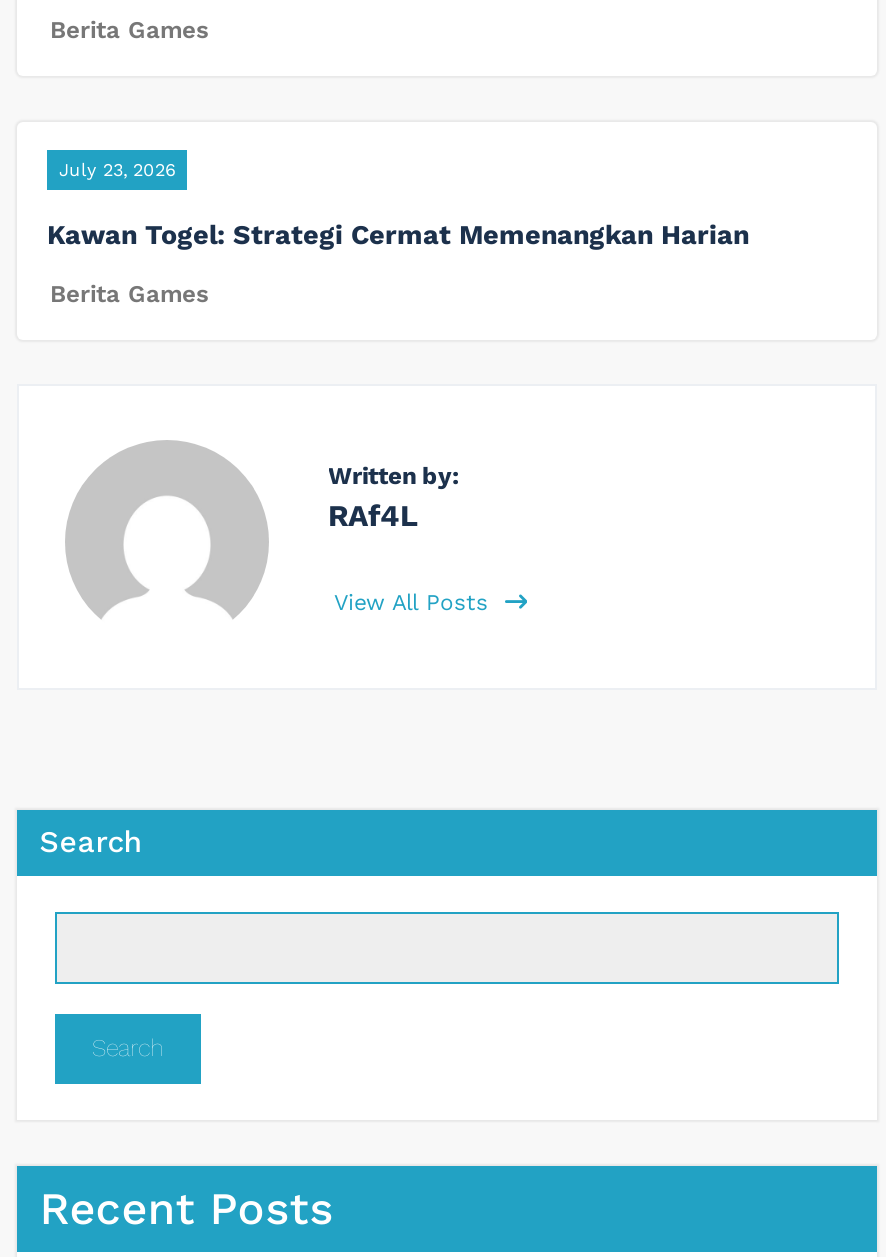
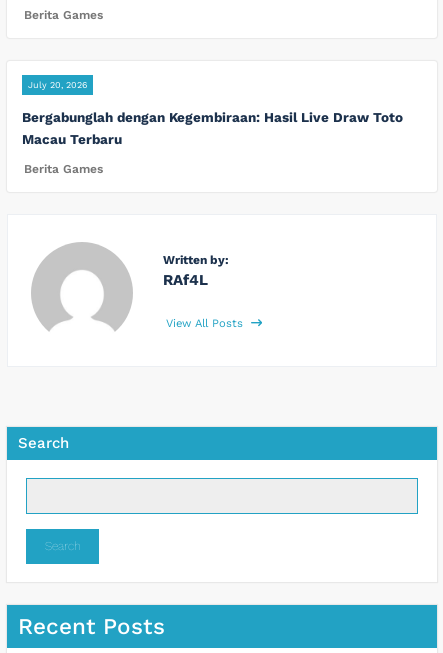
- July 23, 2026
+ July 20, 2026

- Kawan Togel: Strategi Cermat Memenangkan Harian
+ Bergabunglah dengan Kegembiraan: Hasil Live Draw Toto
+ Macau Terbaru
